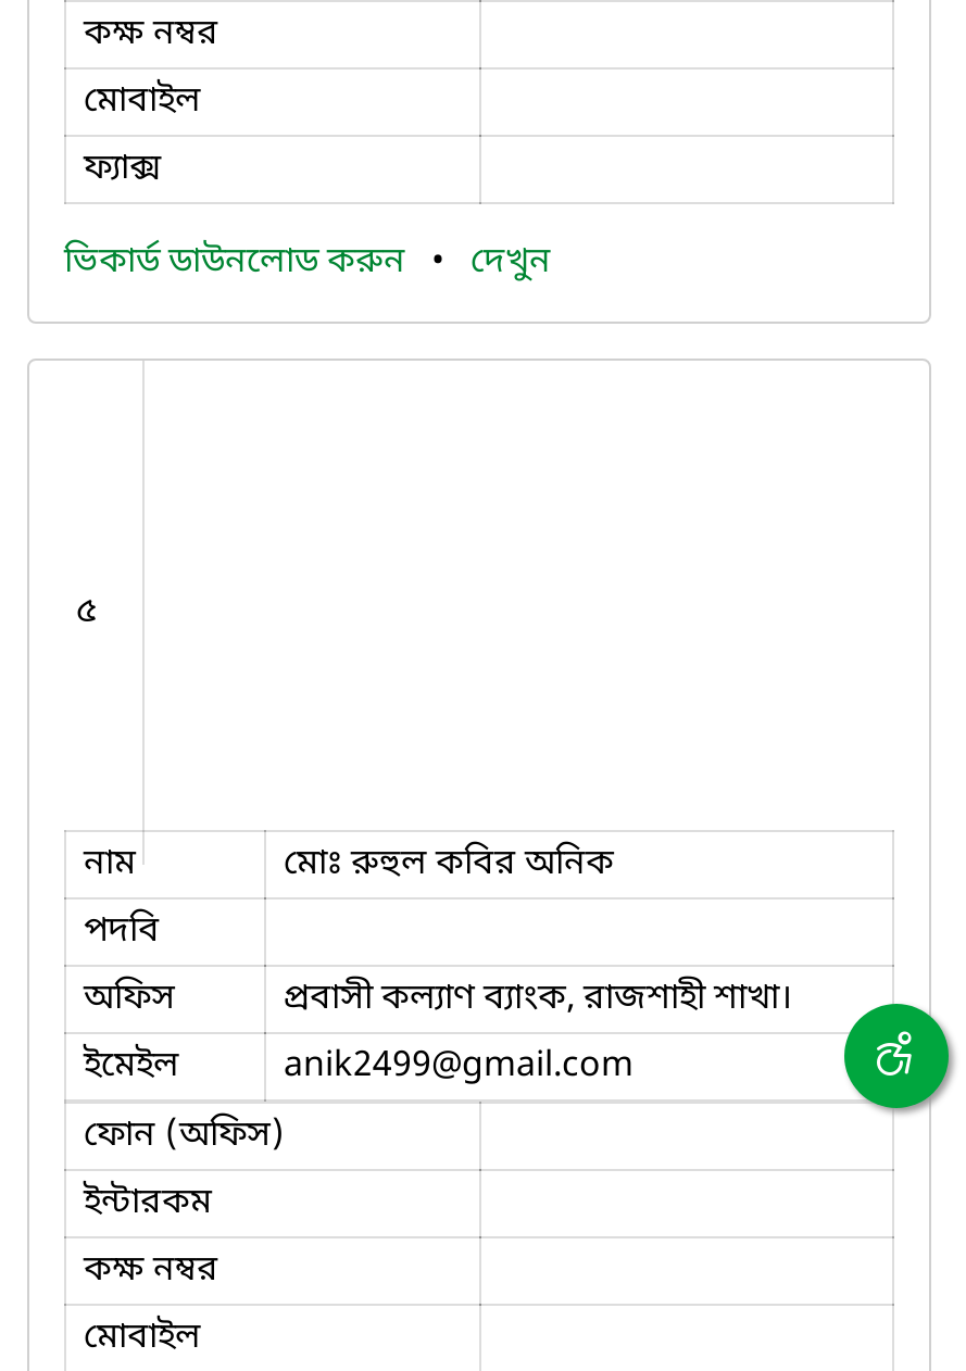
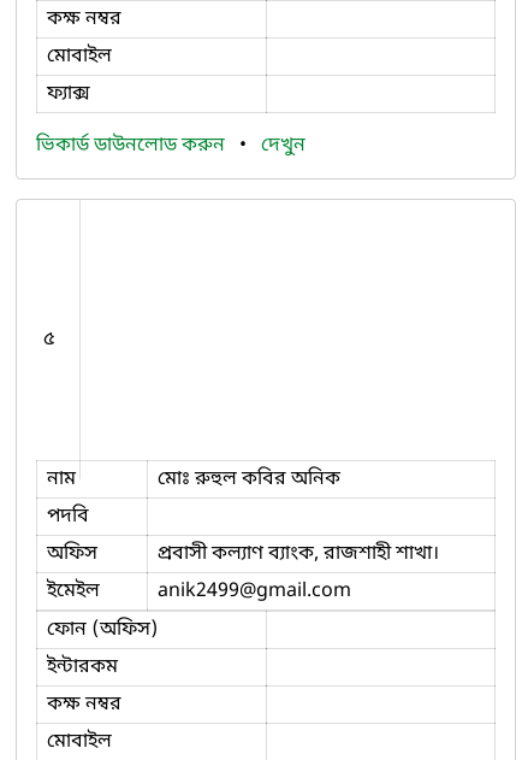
- [image]
